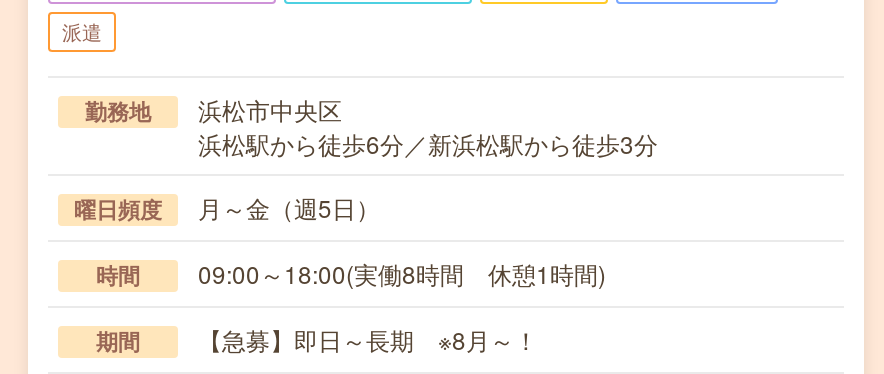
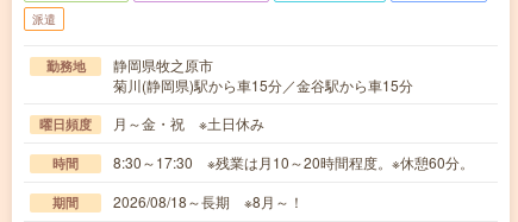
- 浜松市中央区
- 浜松駅から徒歩6分／新浜松駅から徒歩3分
+ 静岡県牧之原市
+ 菊川(静岡県)駅から車15分／金谷駅から車15分

- 月～金（週5日）
+ 月～金・祝 ※土日休み

- 09:00～18:00(実働8時間 休憩1時間)
+ 8:30～17:30 ※残業は月10～20時間程度。※休憩60分。

- 【急募】即日～長期 ※8月～！
+ 2026/08/18～長期 ※8月～！
